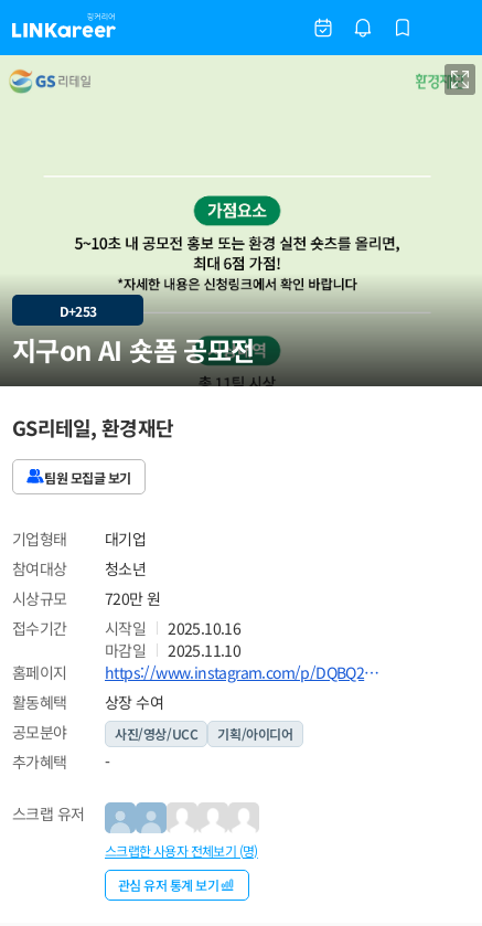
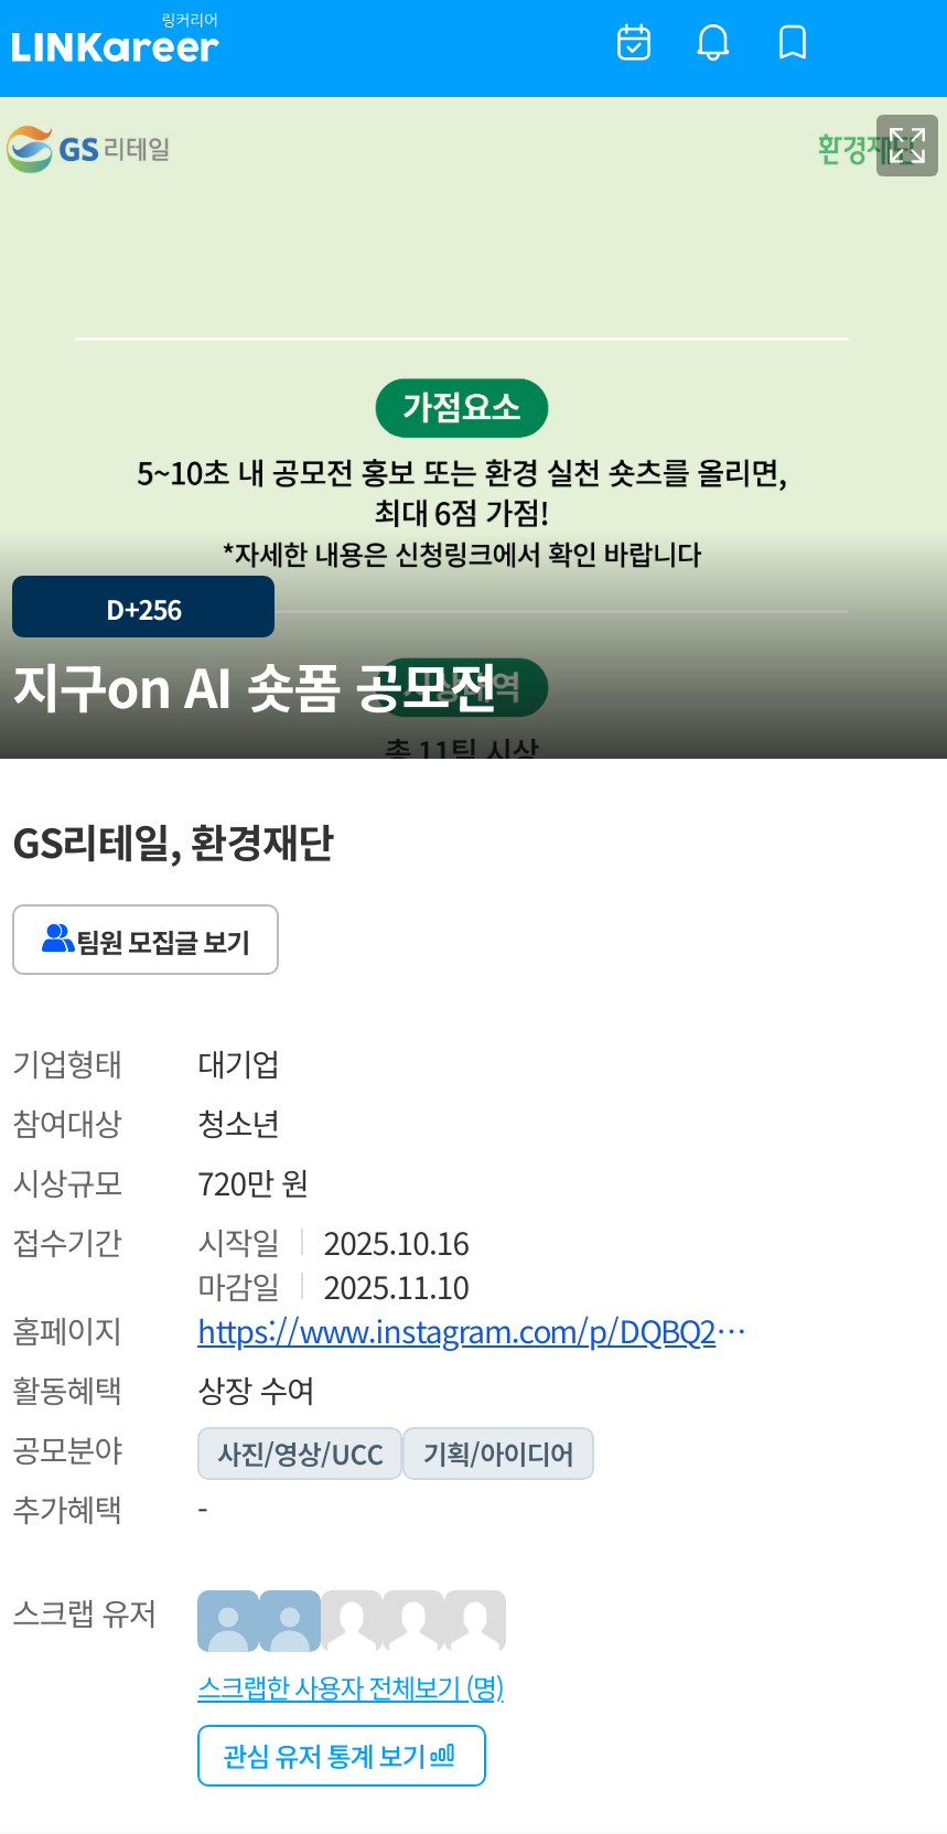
- D+253
+ D+256
